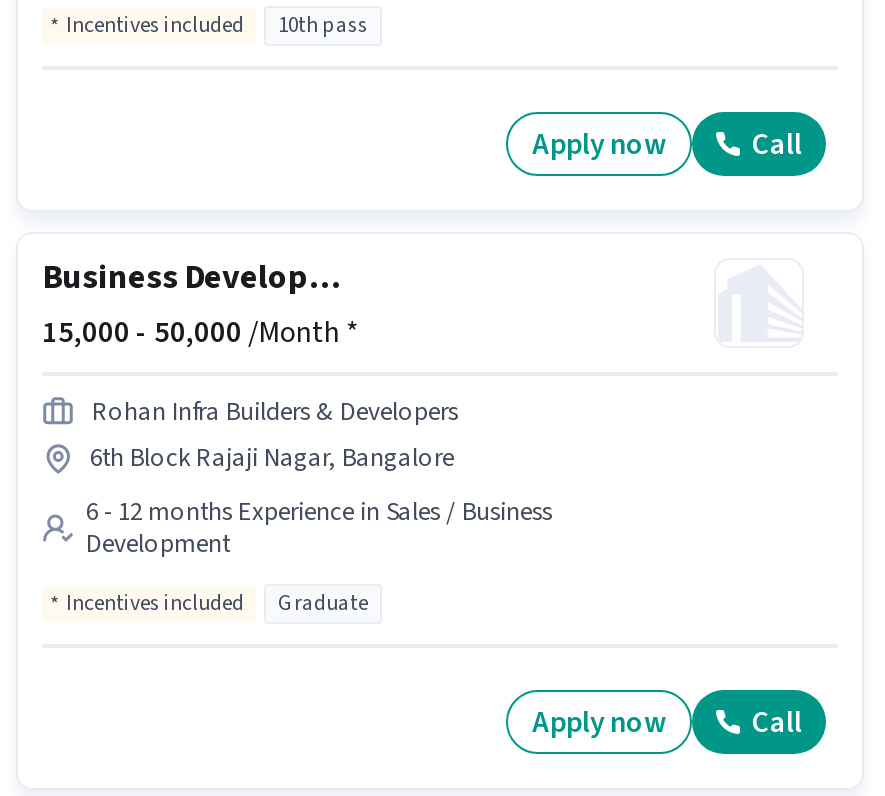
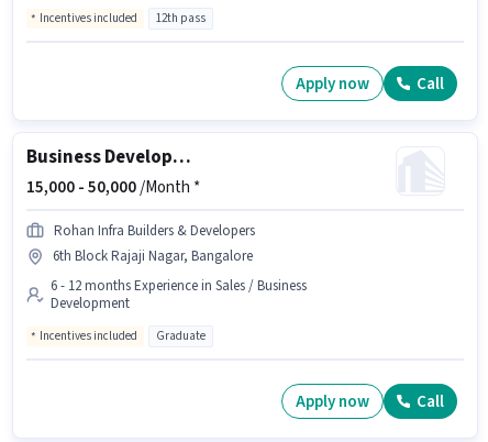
- Incentives included 10th pass
+ Incentives included 12th pass
